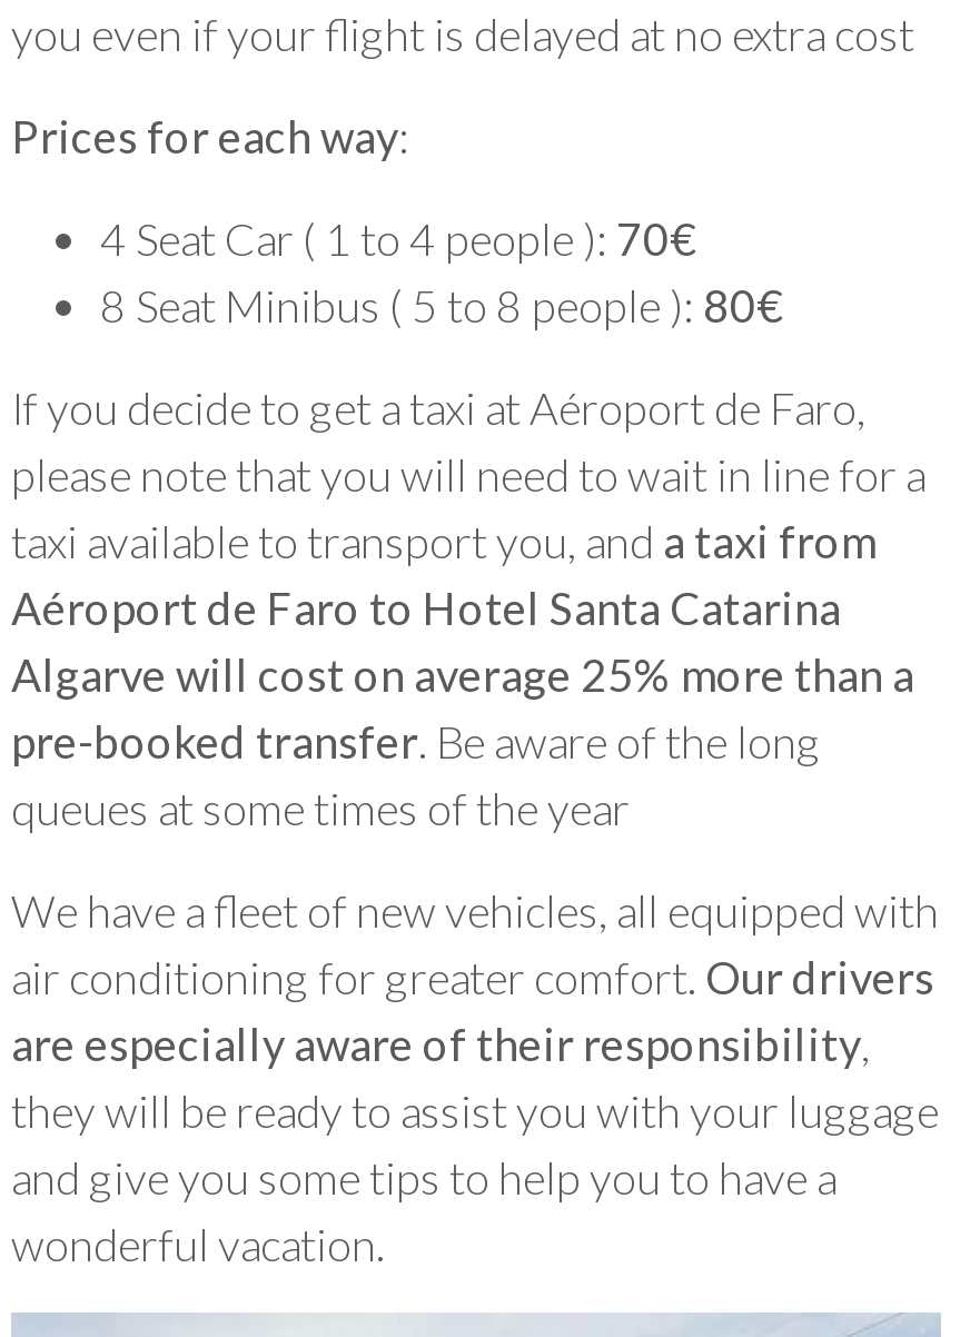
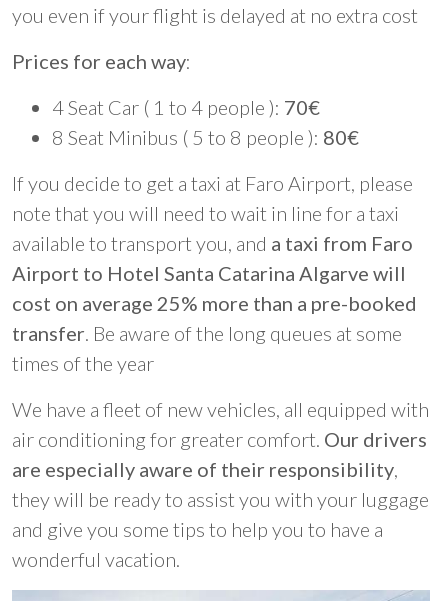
- If you decide to get a taxi at Aéroport de Faro,
- please note that you will need to wait in line for a
- taxi available to transport you, and a taxi from
- Aéroport de Faro to Hotel Santa Catarina
- Algarve will cost on average 25% more than a
- pre-booked transfer. Be aware of the long
- queues at some times of the year
+ If you decide to get a taxi at Faro Airport, please
+ note that you will need to wait in line for a taxi
+ available to transport you, and a taxi from Faro
+ Airport to Hotel Santa Catarina Algarve will
+ cost on average 25% more than a pre-booked
+ transfer. Be aware of the long queues at some
+ times of the year
